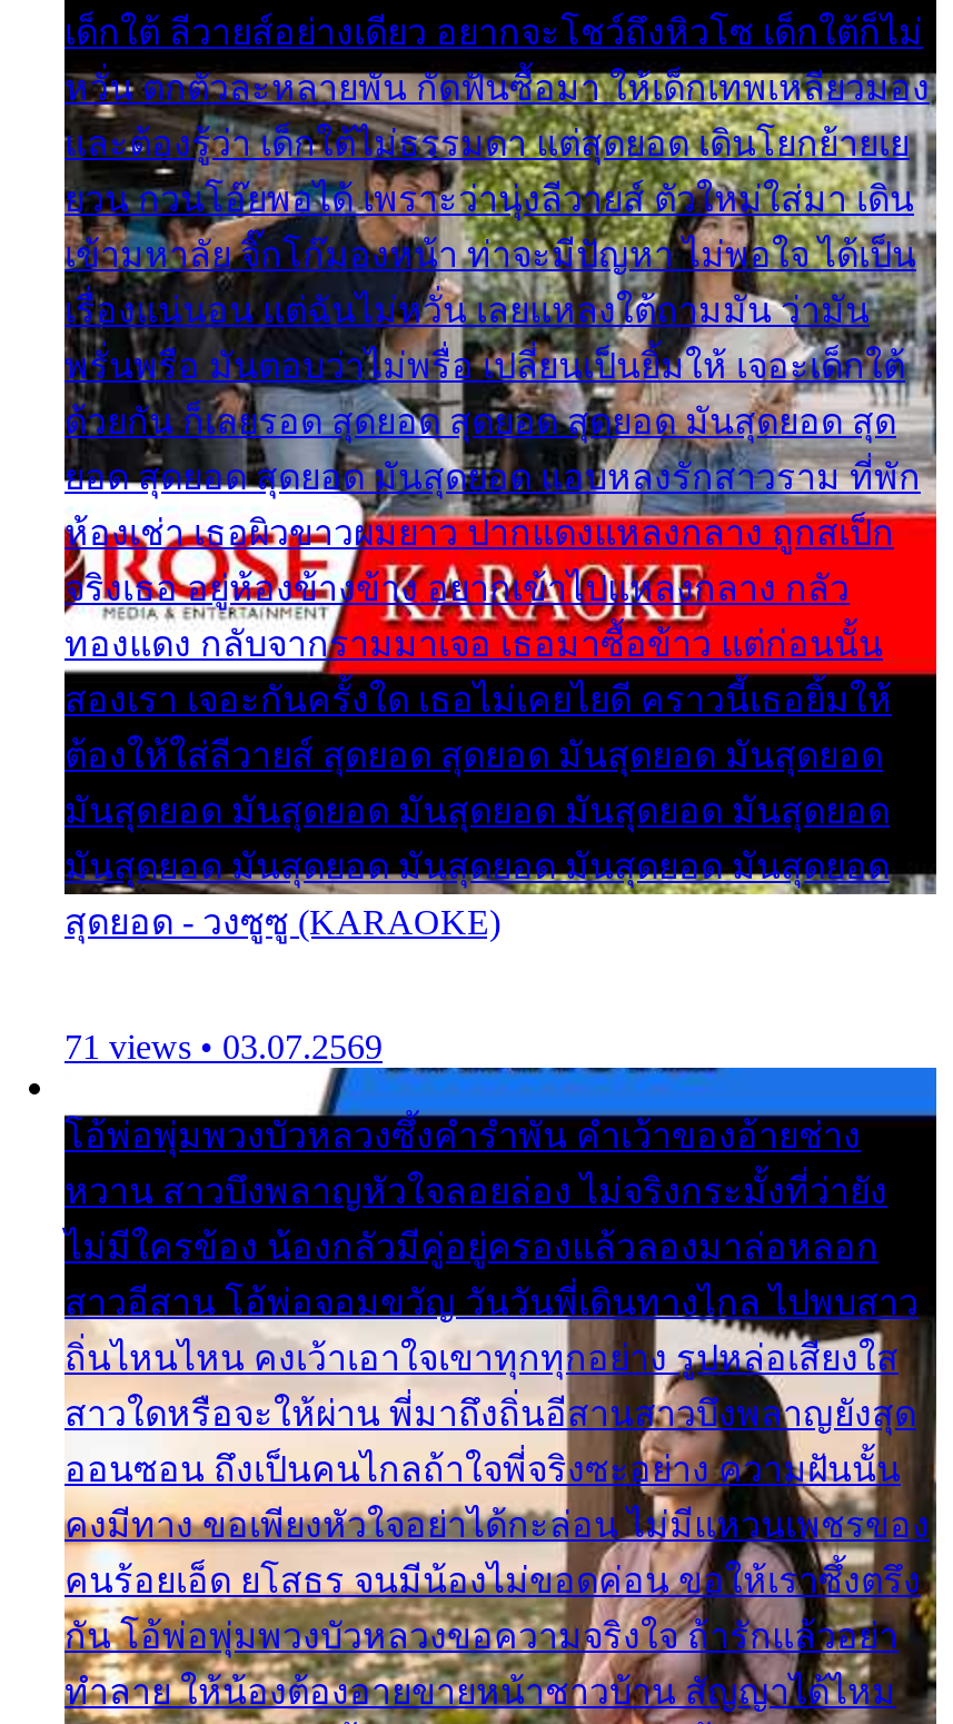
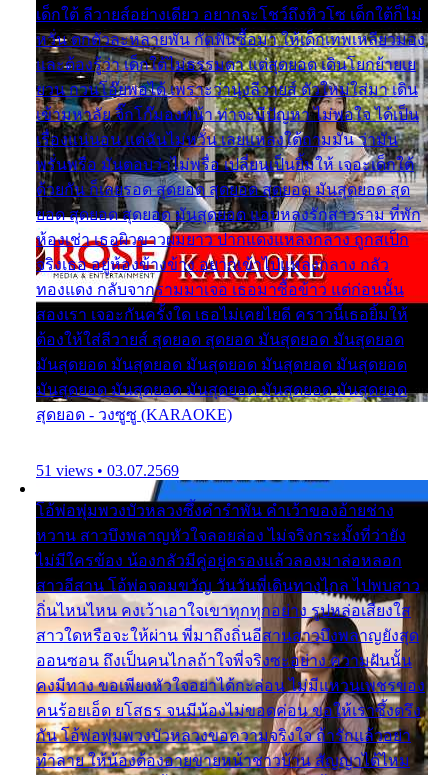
- 71 views • 03.07.2569
+ 51 views • 03.07.2569
